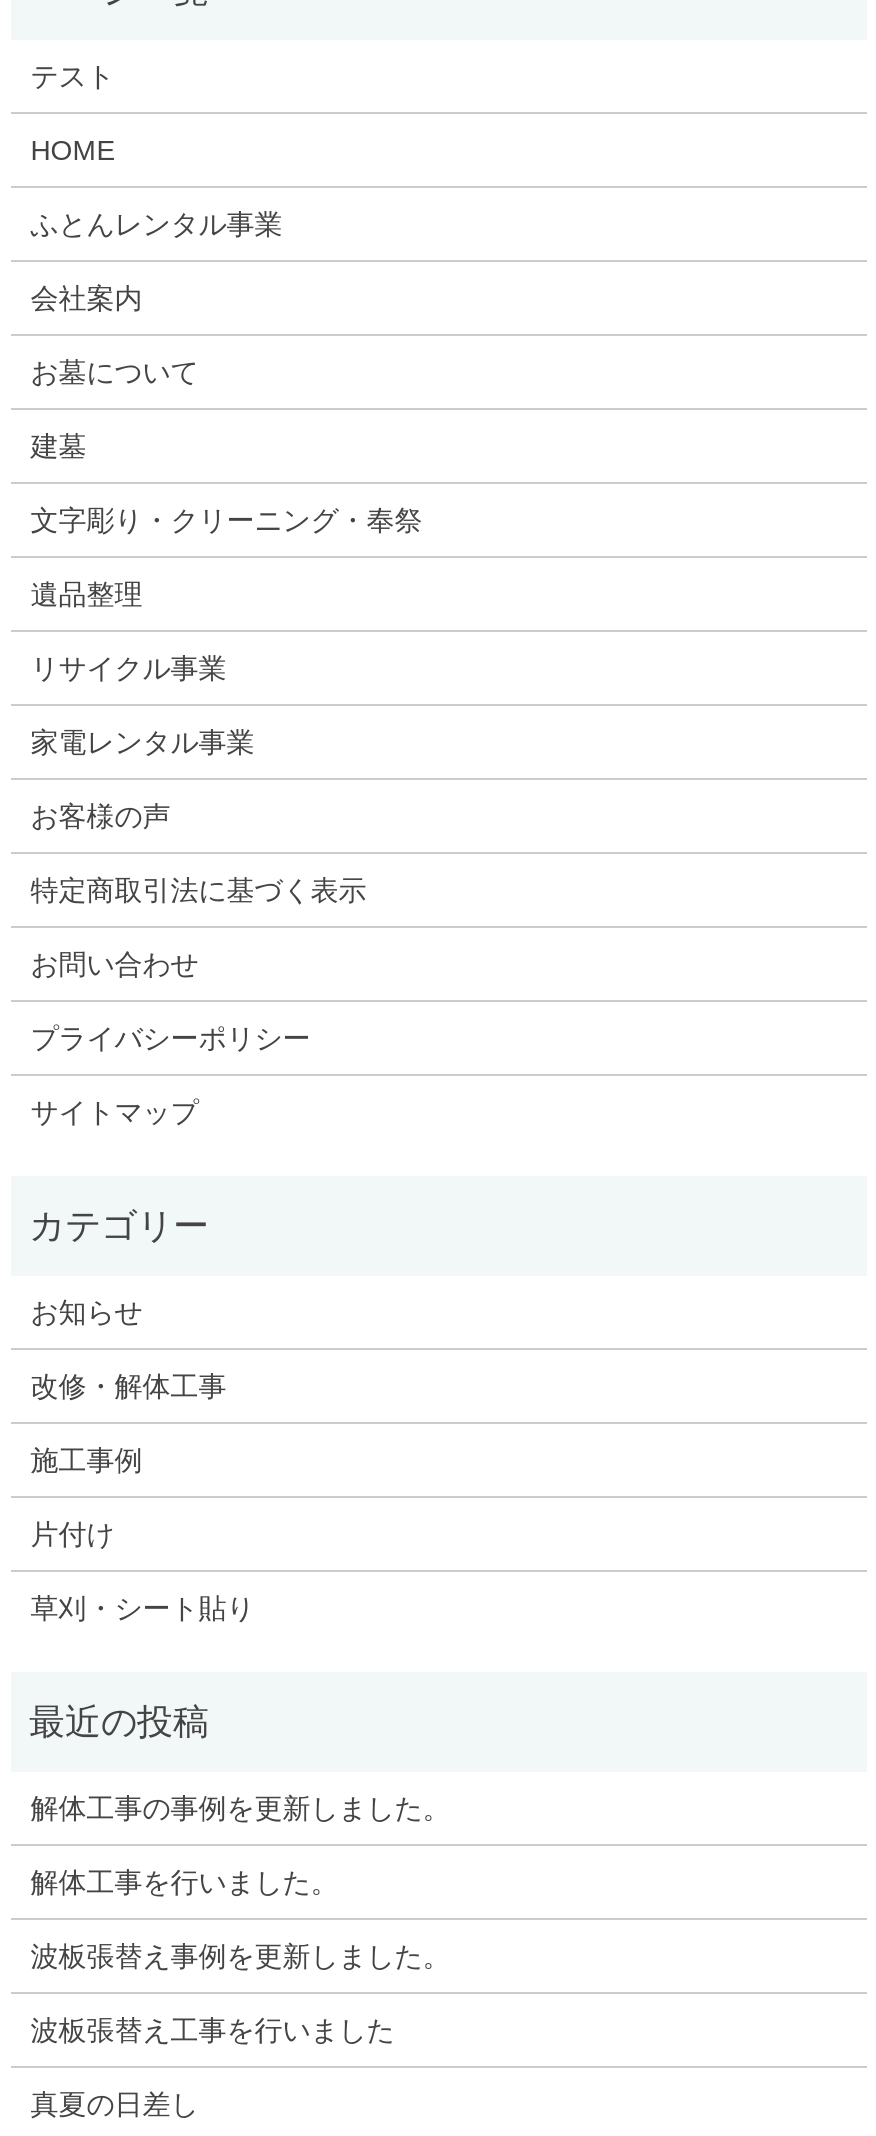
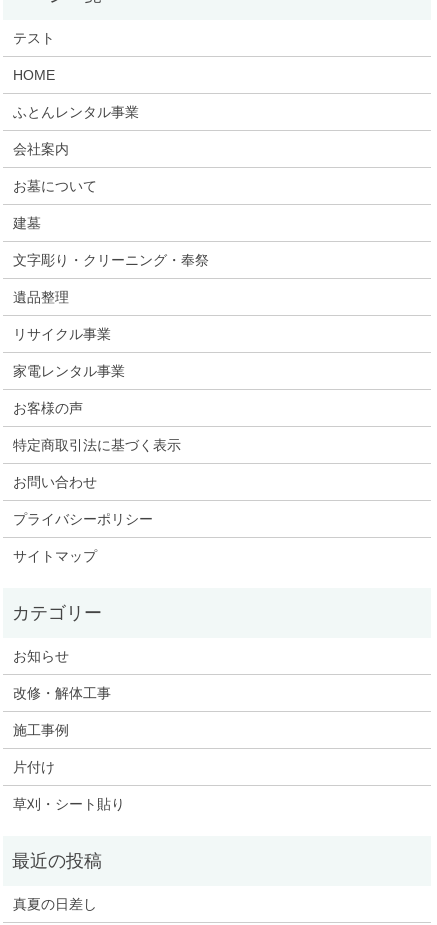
- 解体工事の事例を更新しました。
- 解体工事を行いました。
- 波板張替え事例を更新しました。
- 波板張替え工事を行いました
